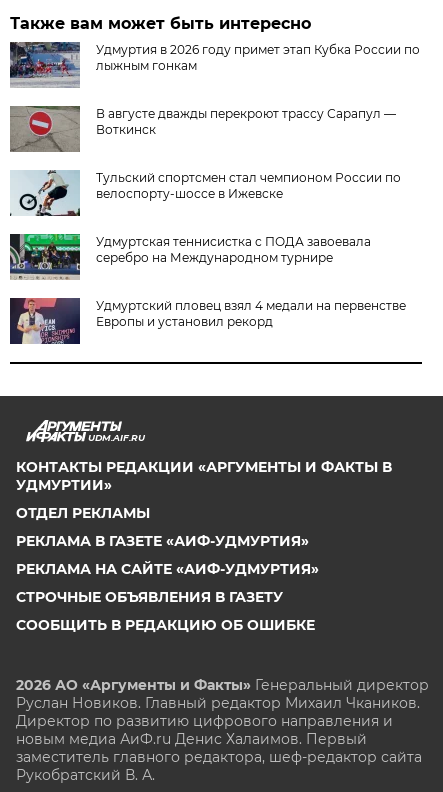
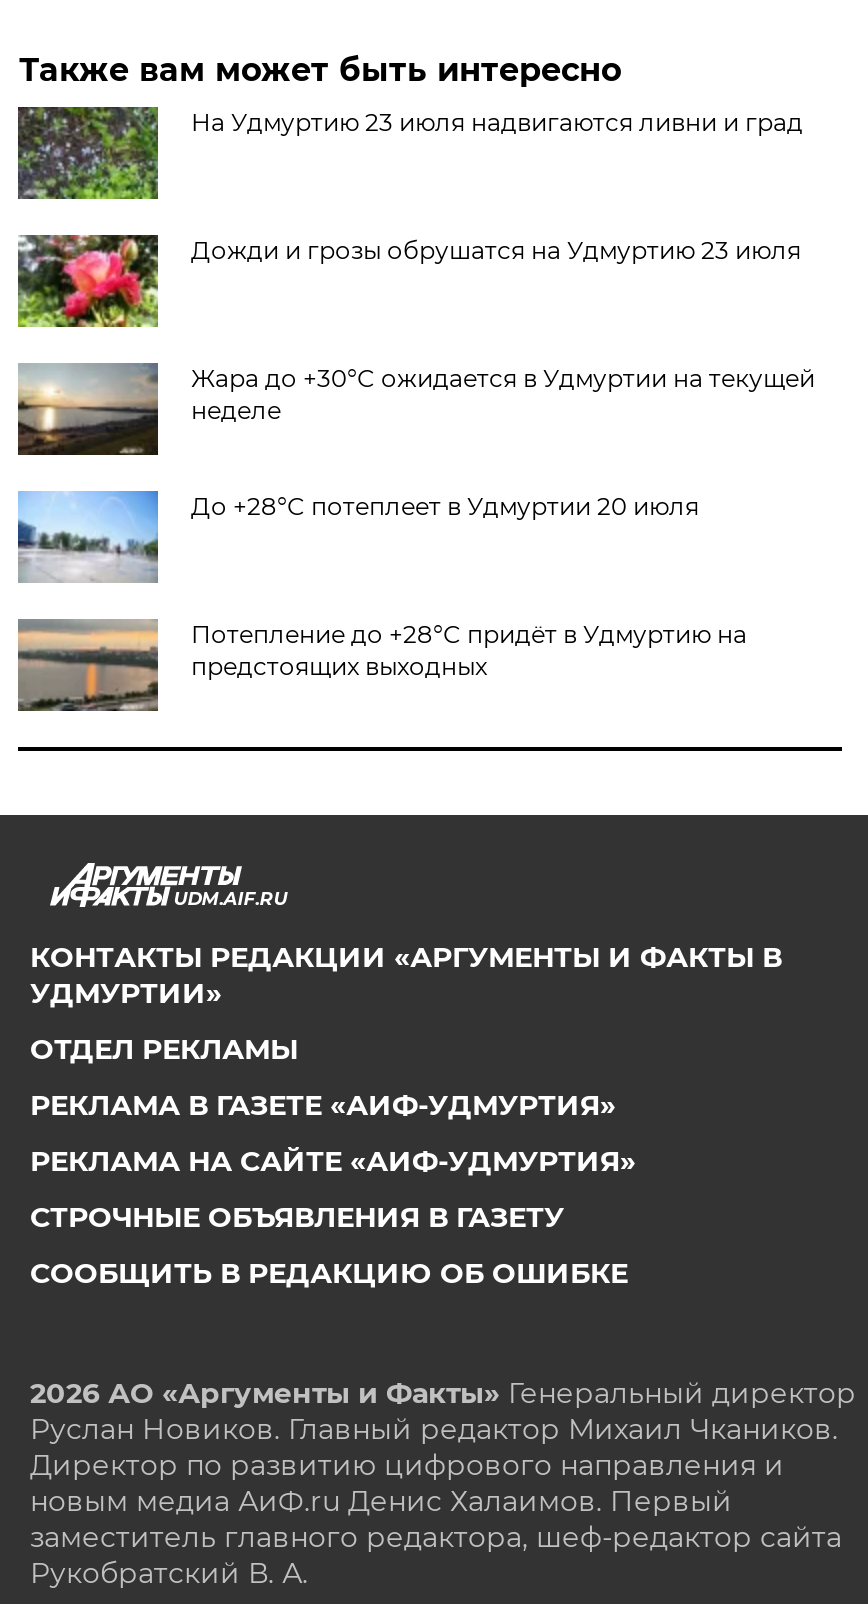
- [image]
- Удмуртия в 2026 году примет этап Кубка России по
- лыжным гонкам
+ [image]
+ На Удмуртию 23 июля надвигаются ливни и град

- [image]
- В августе дважды перекроют трассу Сарапул —
- Воткинск
+ [image]
+ Дожди и грозы обрушатся на Удмуртию 23 июля

- [image]
- Тульский спортсмен стал чемпионом России по
- велоспорту-шоссе в Ижевске
+ [image]
+ Жара до +30°С ожидается в Удмуртии на текущей
+ неделе

- [image]
- Удмуртская теннисистка с ПОДА завоевала
- серебро на Международном турнире
+ [image]
+ До +28°С потеплеет в Удмуртии 20 июля

- [image]
- Удмуртский пловец взял 4 медали на первенстве
- Европы и установил рекорд
+ [image]
+ Потепление до +28°С придёт в Удмуртию на
+ предстоящих выходных
